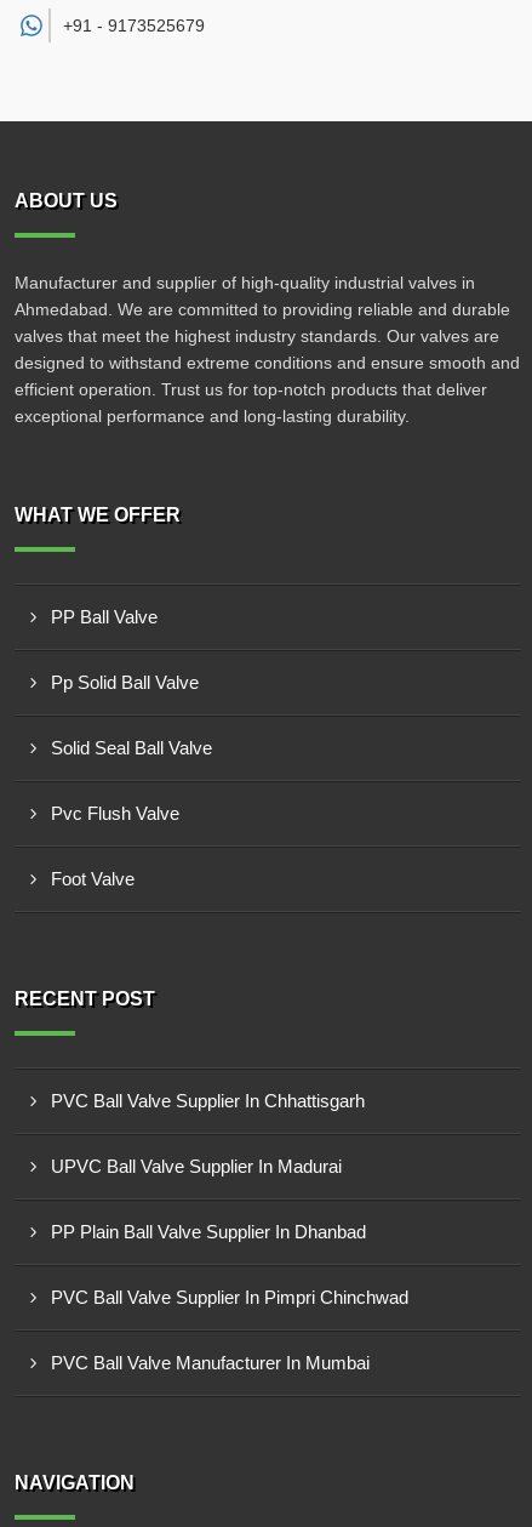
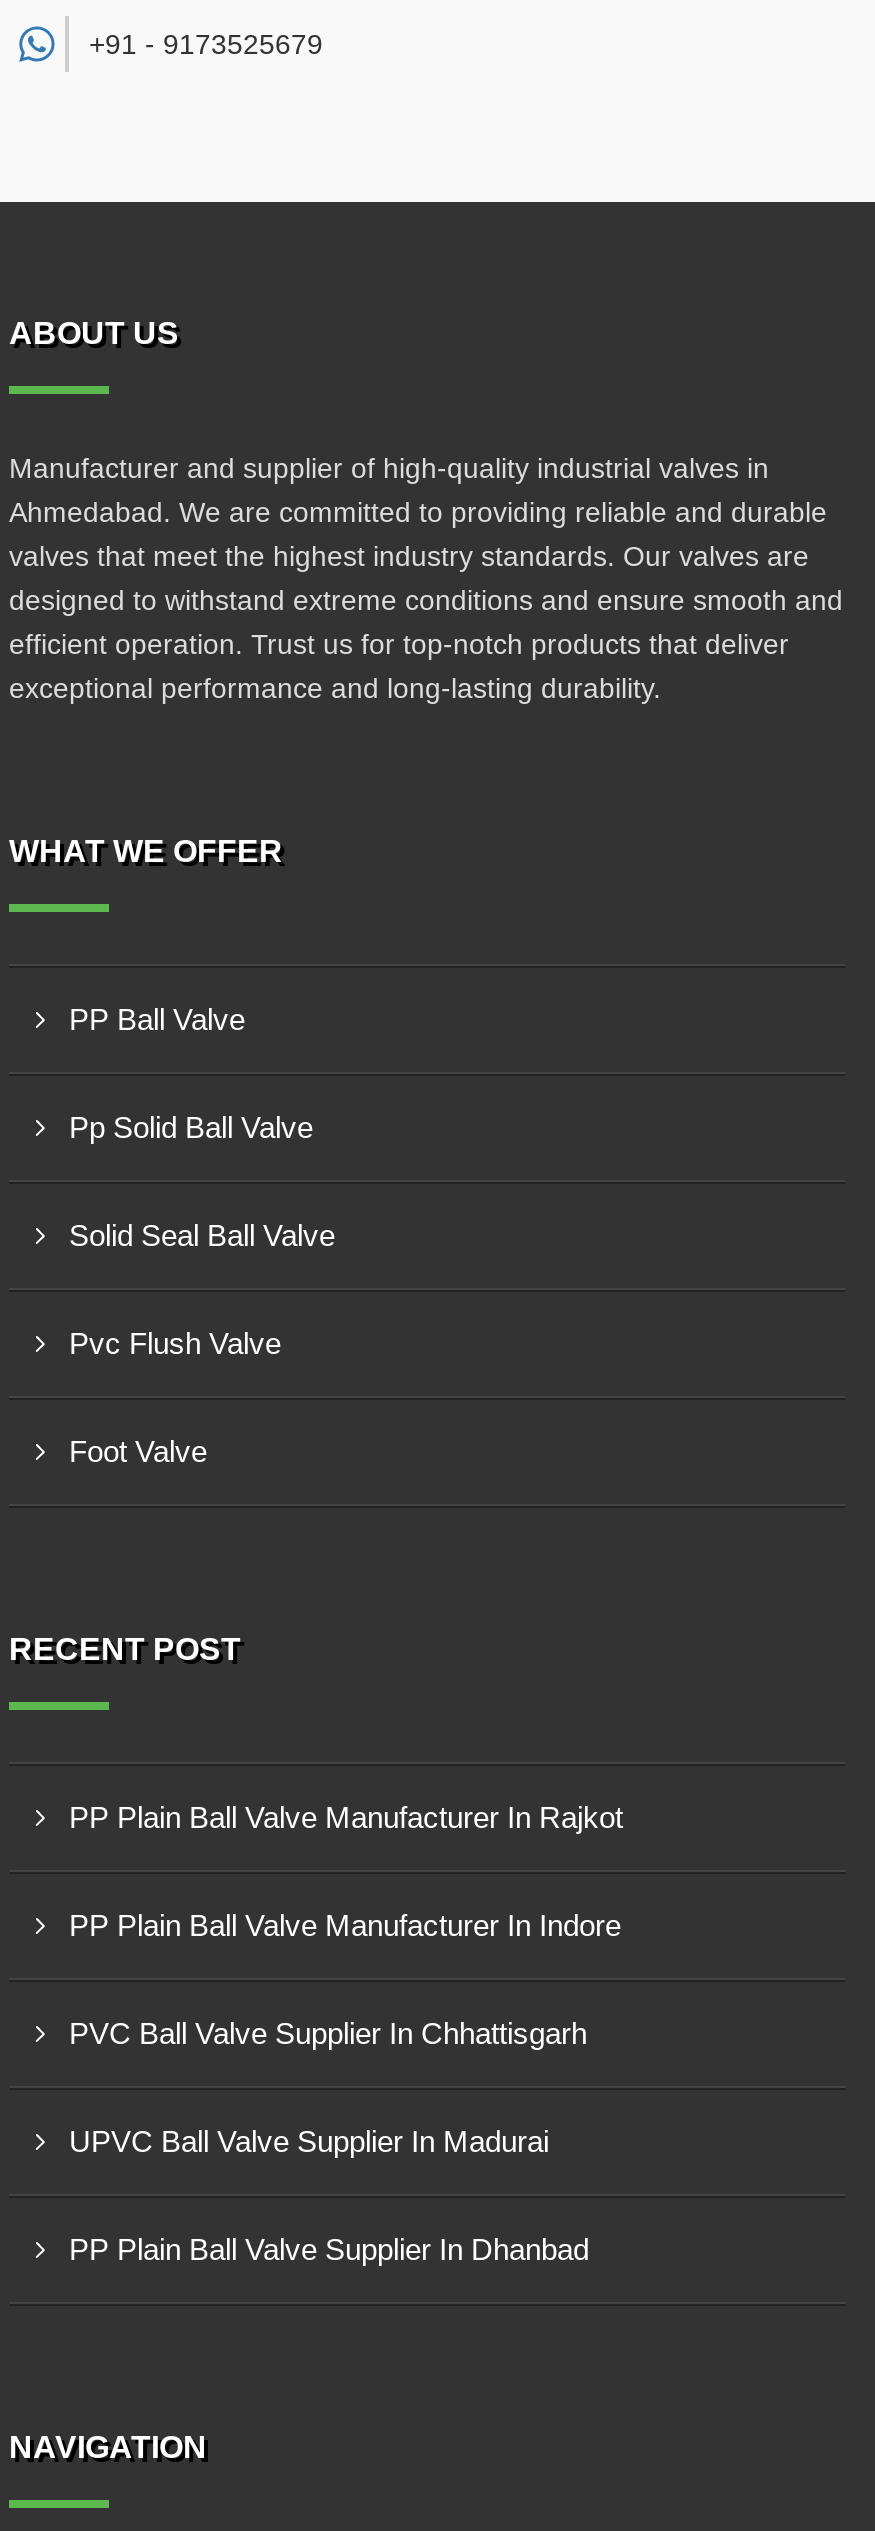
+ PP Plain Ball Valve Manufacturer In Rajkot
+ PP Plain Ball Valve Manufacturer In Indore

moved down: PVC Ball Valve Supplier In Chhattisgarh | UPVC Ball Valve Supplier In Madurai | PP Plain Ball Valve Supplier In Dhanbad

- PVC Ball Valve Supplier In Pimpri Chinchwad
- PVC Ball Valve Manufacturer In Mumbai
